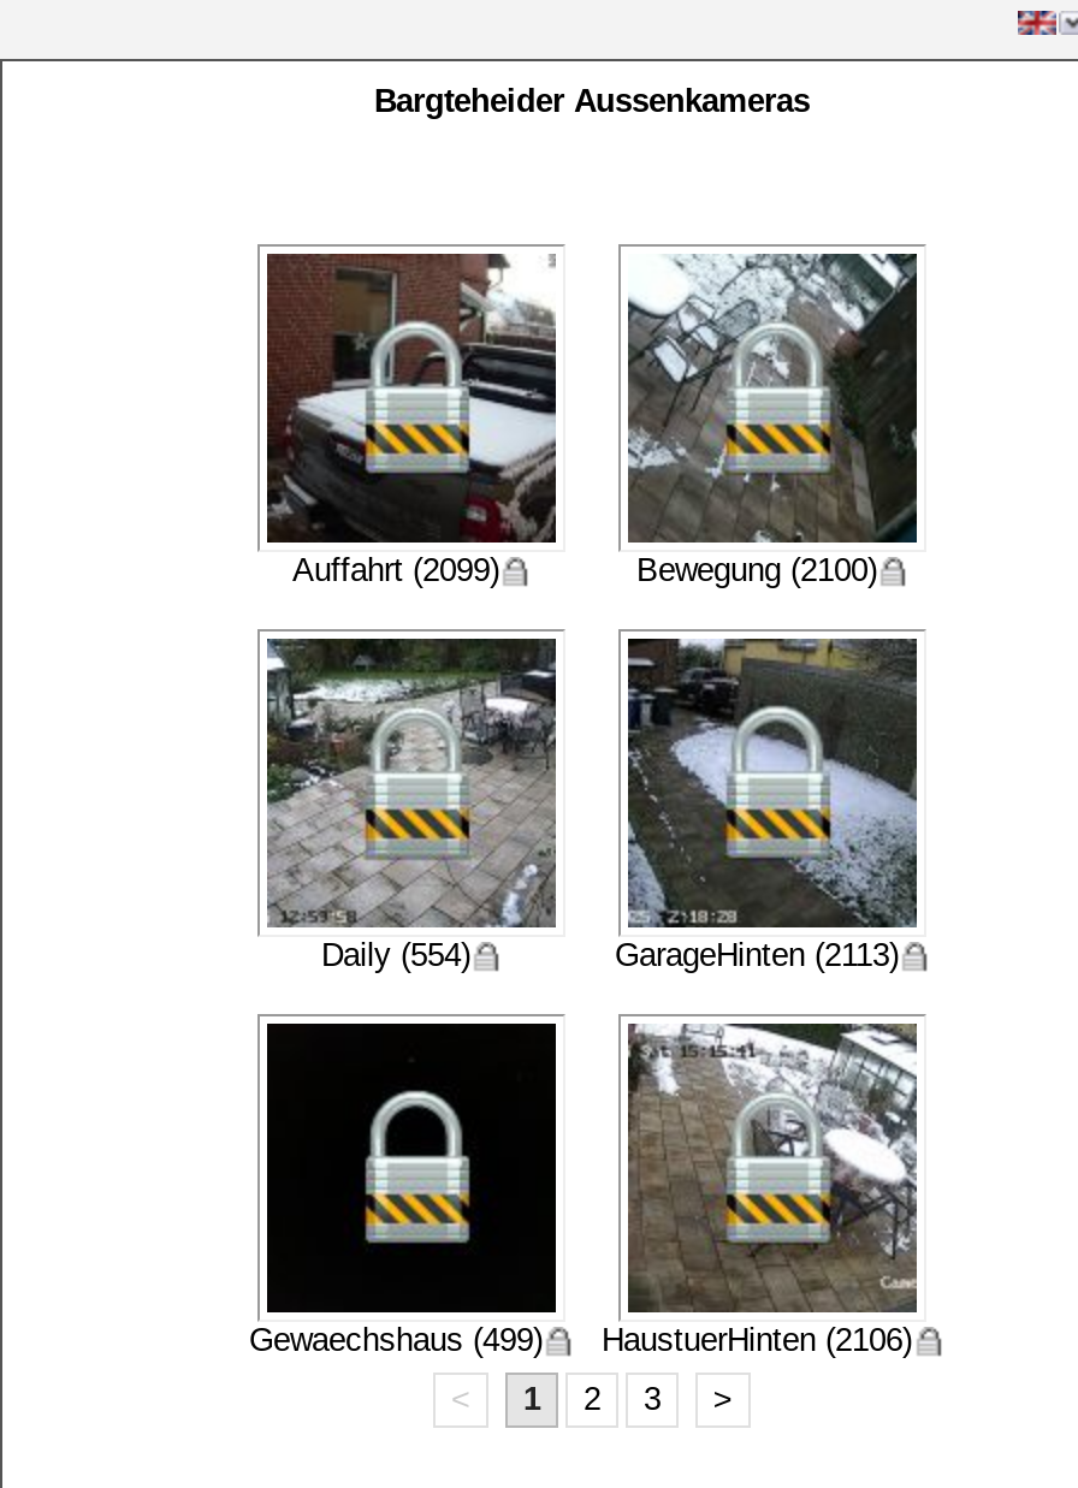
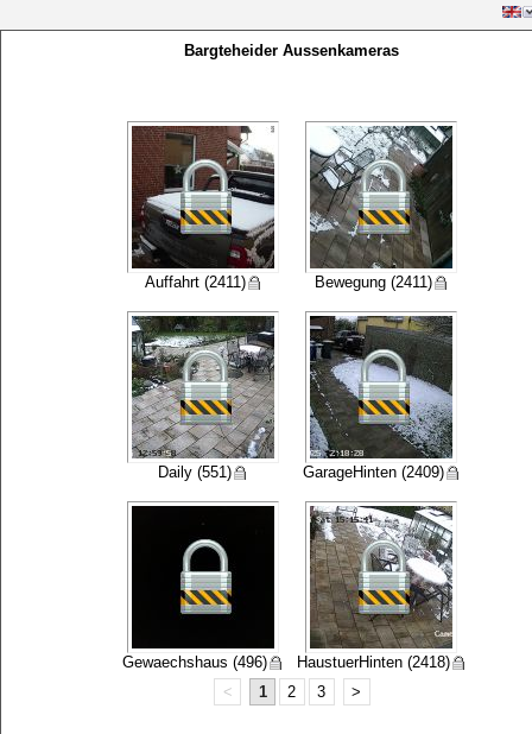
- Auffahrt (2099)
+ Auffahrt (2411)

- Bewegung (2100)
+ Bewegung (2411)

- Daily (554)
+ Daily (551)

- GarageHinten (2113)
+ GarageHinten (2409)

- Gewaechshaus (499)
+ Gewaechshaus (496)

- HaustuerHinten (2106)
+ HaustuerHinten (2418)
